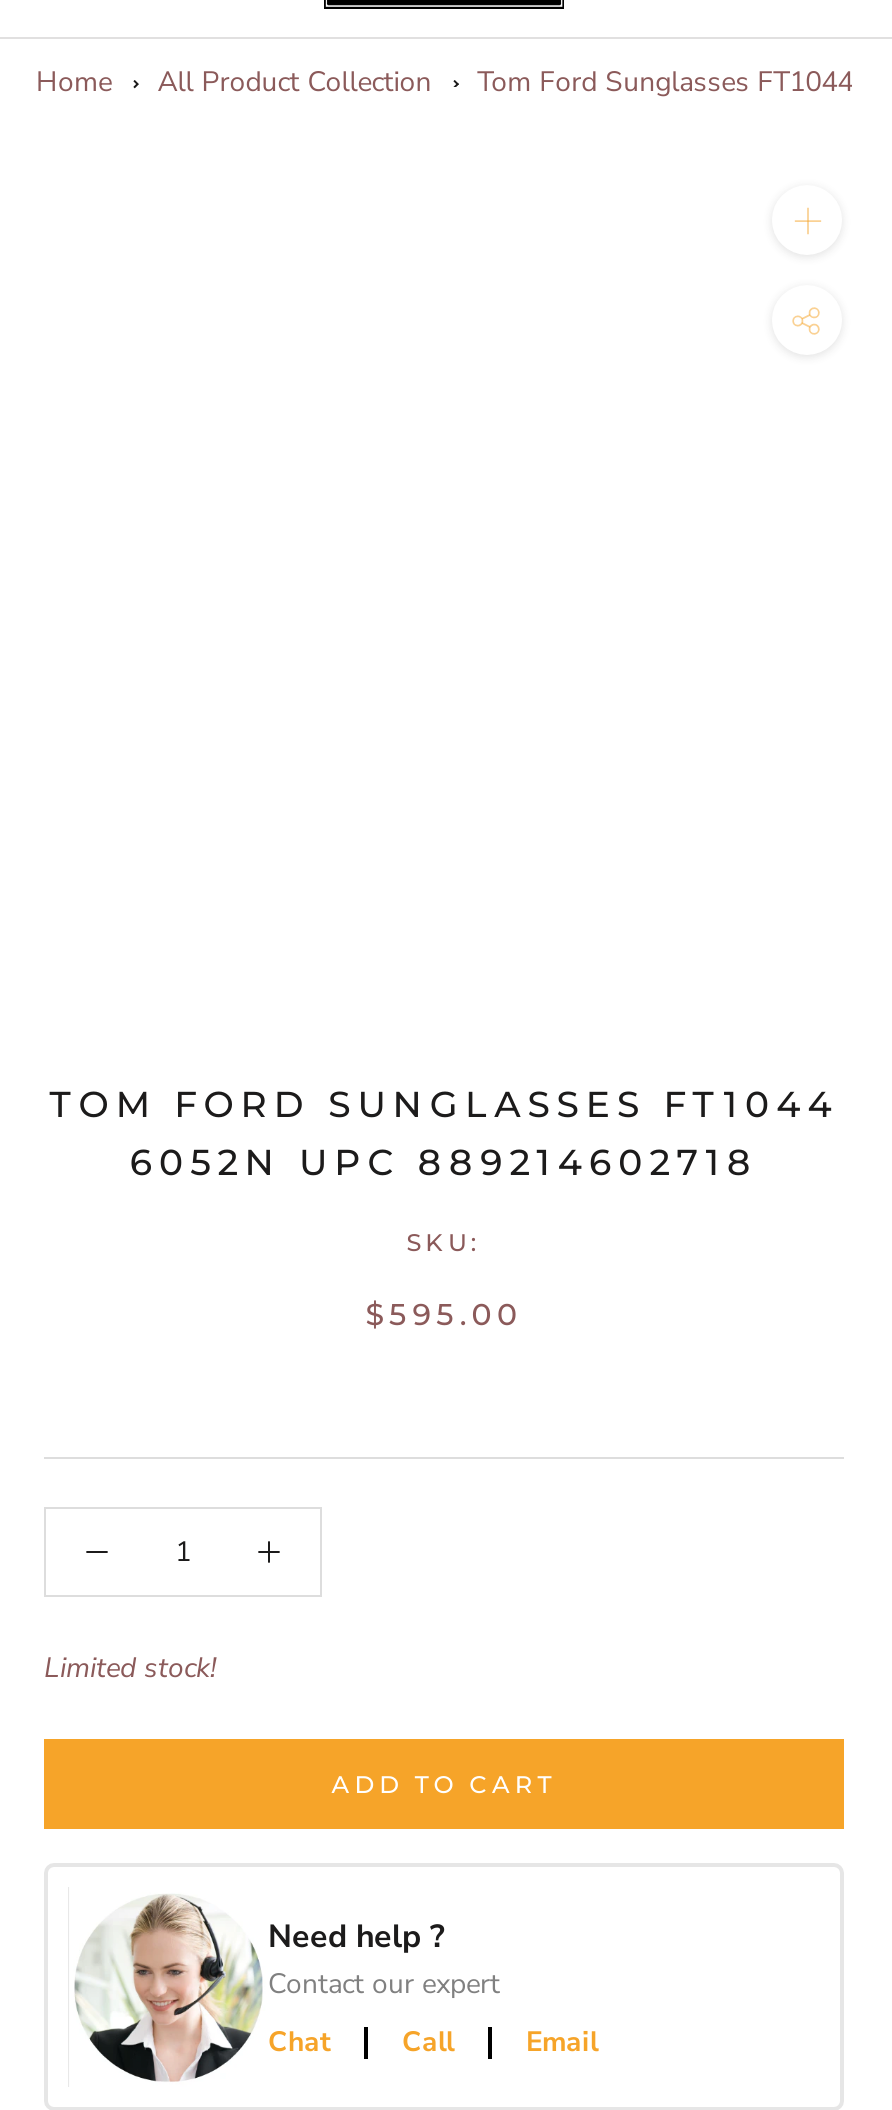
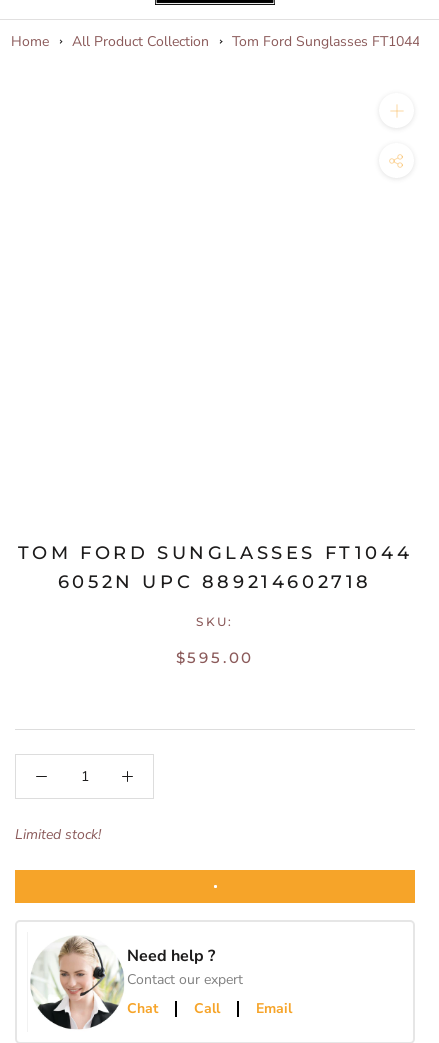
- ADD TO CART
